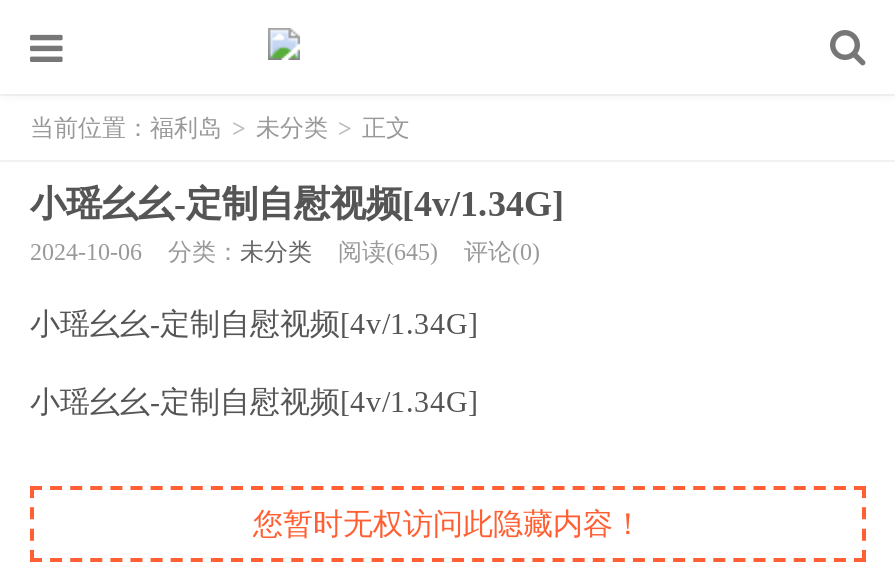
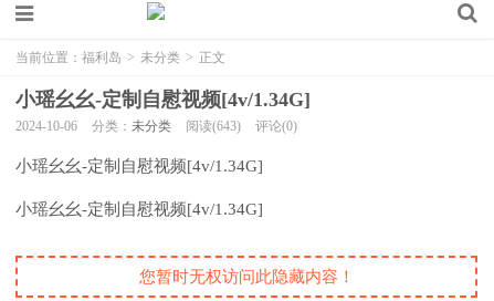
- 2024-10-06 分类：未分类 阅读(645) 评论(0)
+ 2024-10-06 分类：未分类 阅读(643) 评论(0)
